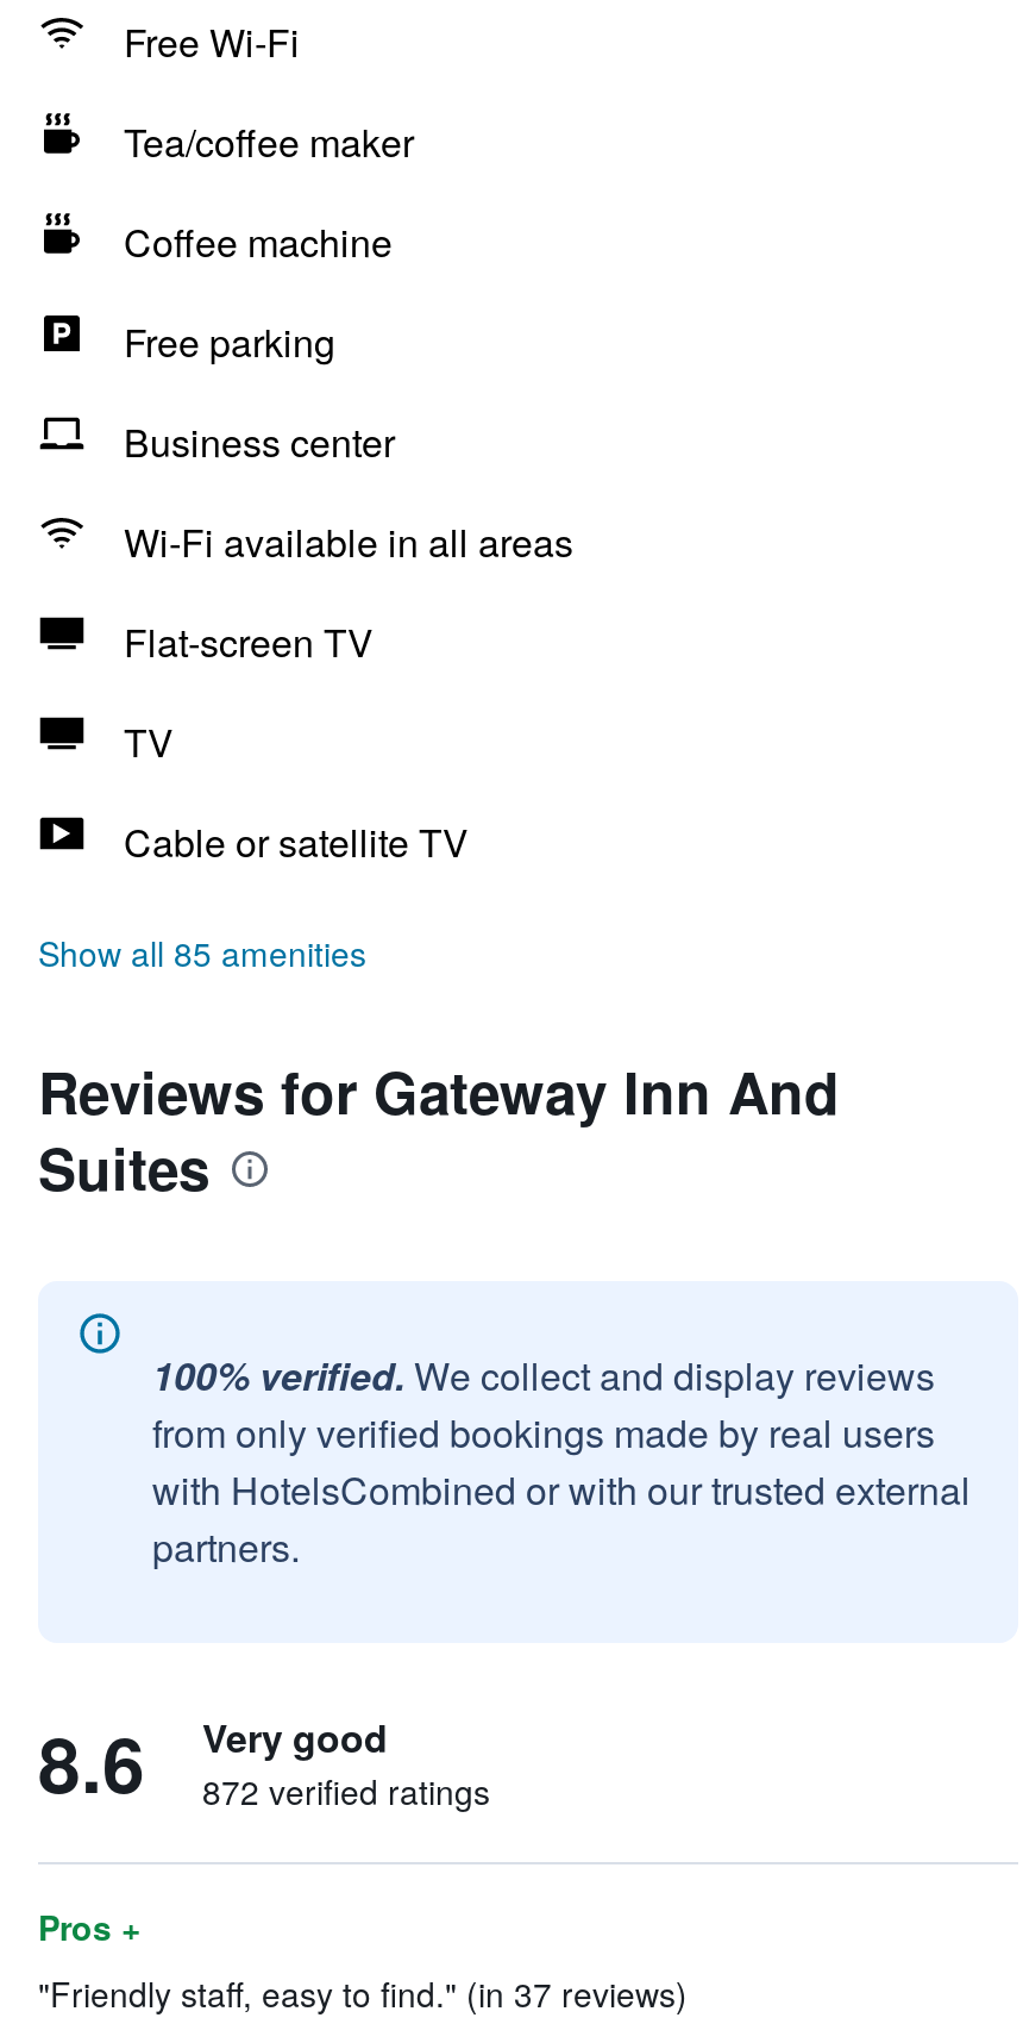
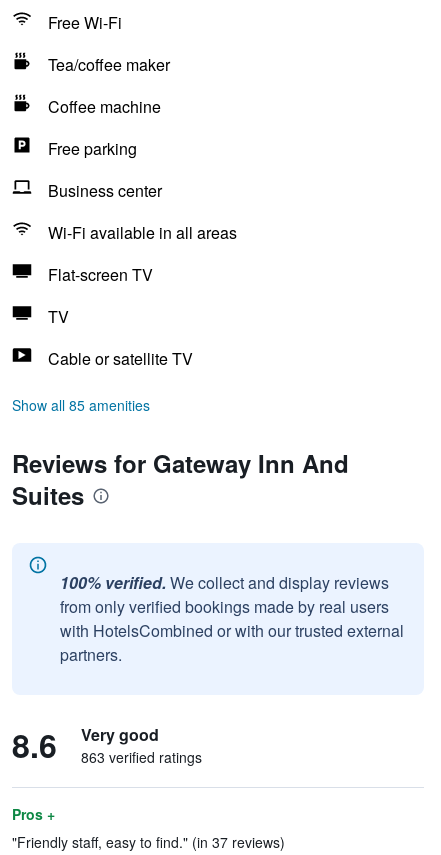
- 872 verified ratings
+ 863 verified ratings
